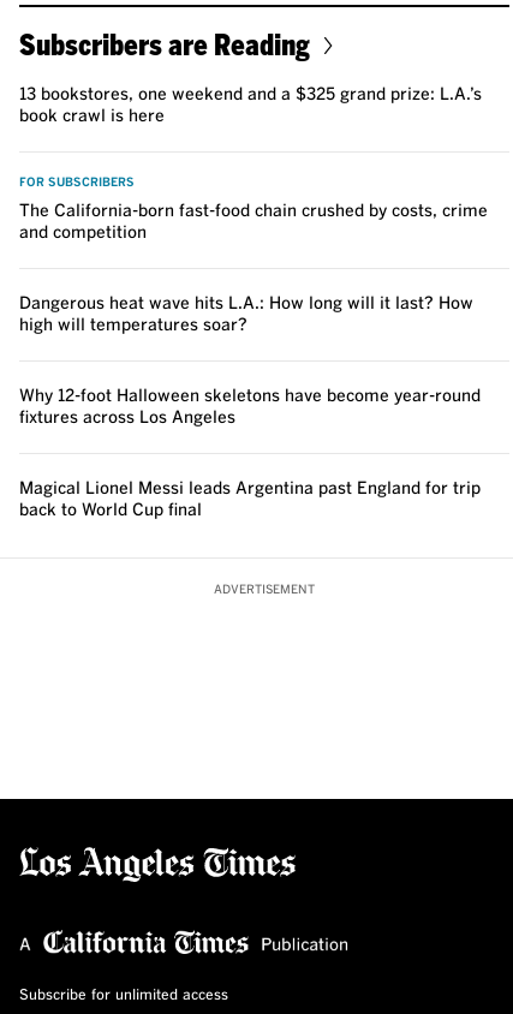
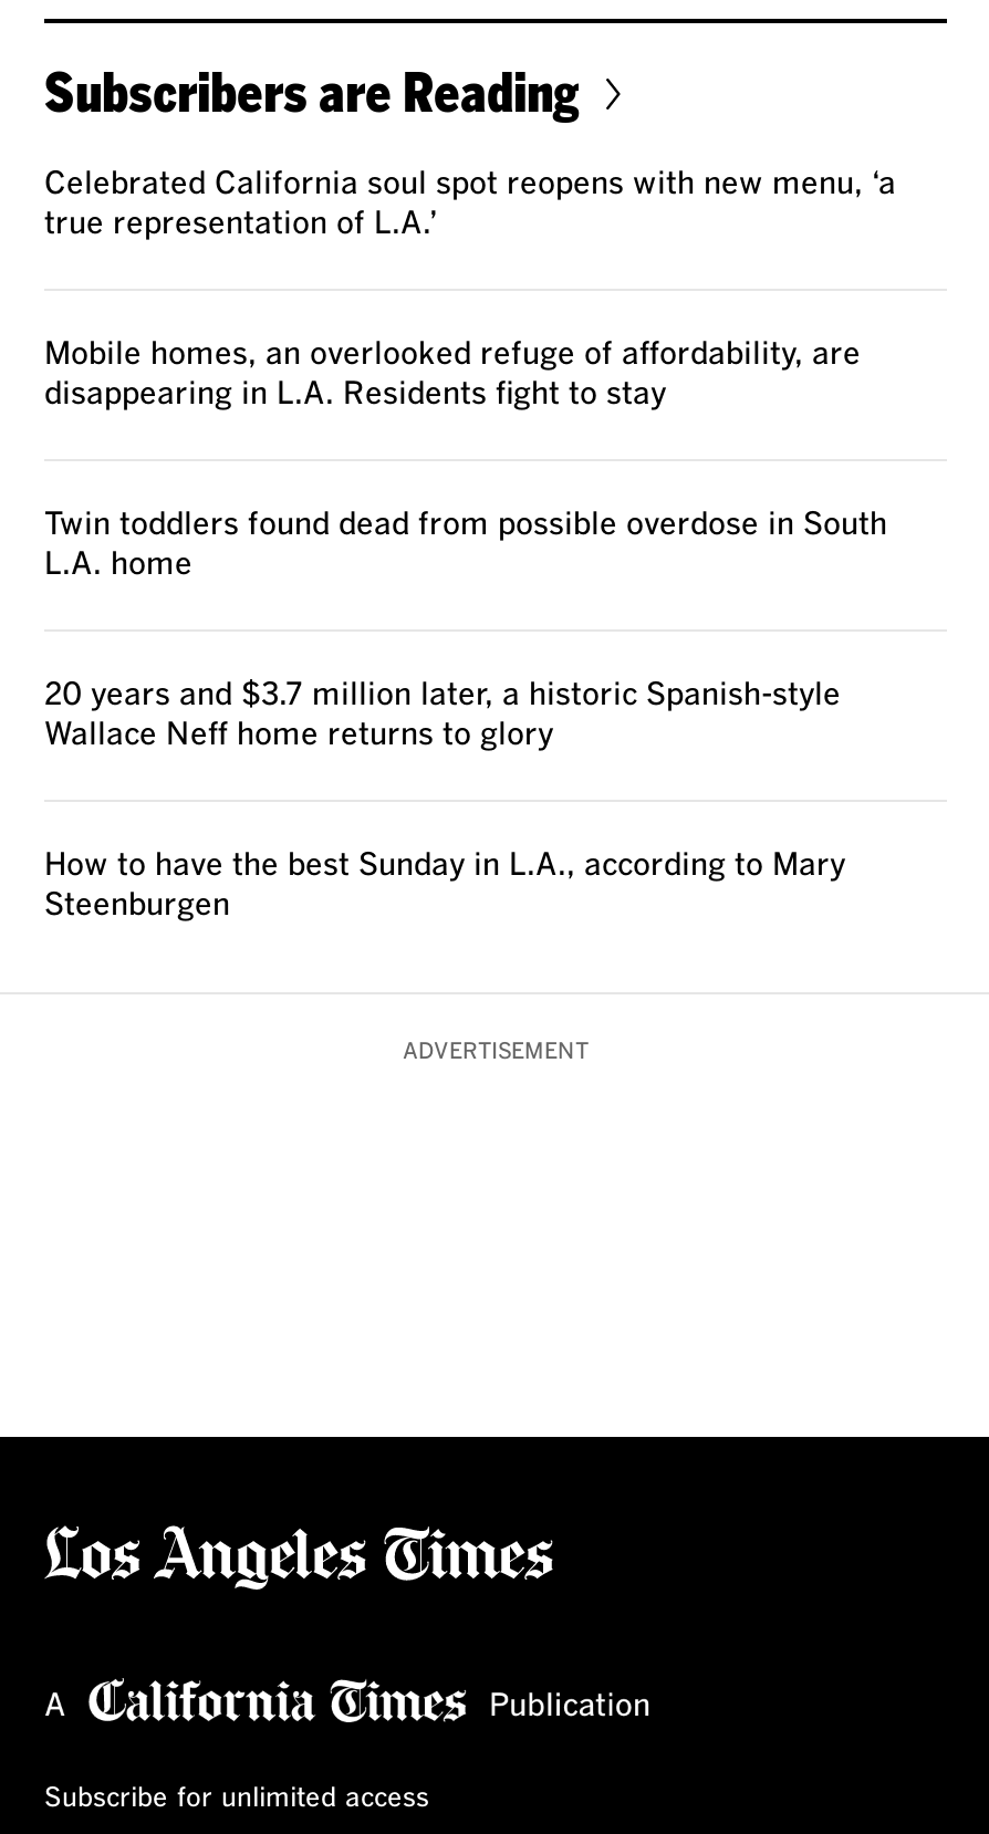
- 13 bookstores, one weekend and a $325 grand prize: L.A.’s
- book crawl is here
+ Celebrated California soul spot reopens with new menu, ‘a
+ true representation of L.A.’

- FOR SUBSCRIBERS
- The California-born fast-food chain crushed by costs, crime
- and competition
+ Mobile homes, an overlooked refuge of affordability, are
+ disappearing in L.A. Residents fight to stay

- Dangerous heat wave hits L.A.: How long will it last? How
- high will temperatures soar?
+ Twin toddlers found dead from possible overdose in South
+ L.A. home

- Why 12-foot Halloween skeletons have become year-round
- fixtures across Los Angeles
+ 20 years and $3.7 million later, a historic Spanish-style
+ Wallace Neff home returns to glory

- Magical Lionel Messi leads Argentina past England for trip
- back to World Cup final
+ How to have the best Sunday in L.A., according to Mary
+ Steenburgen
